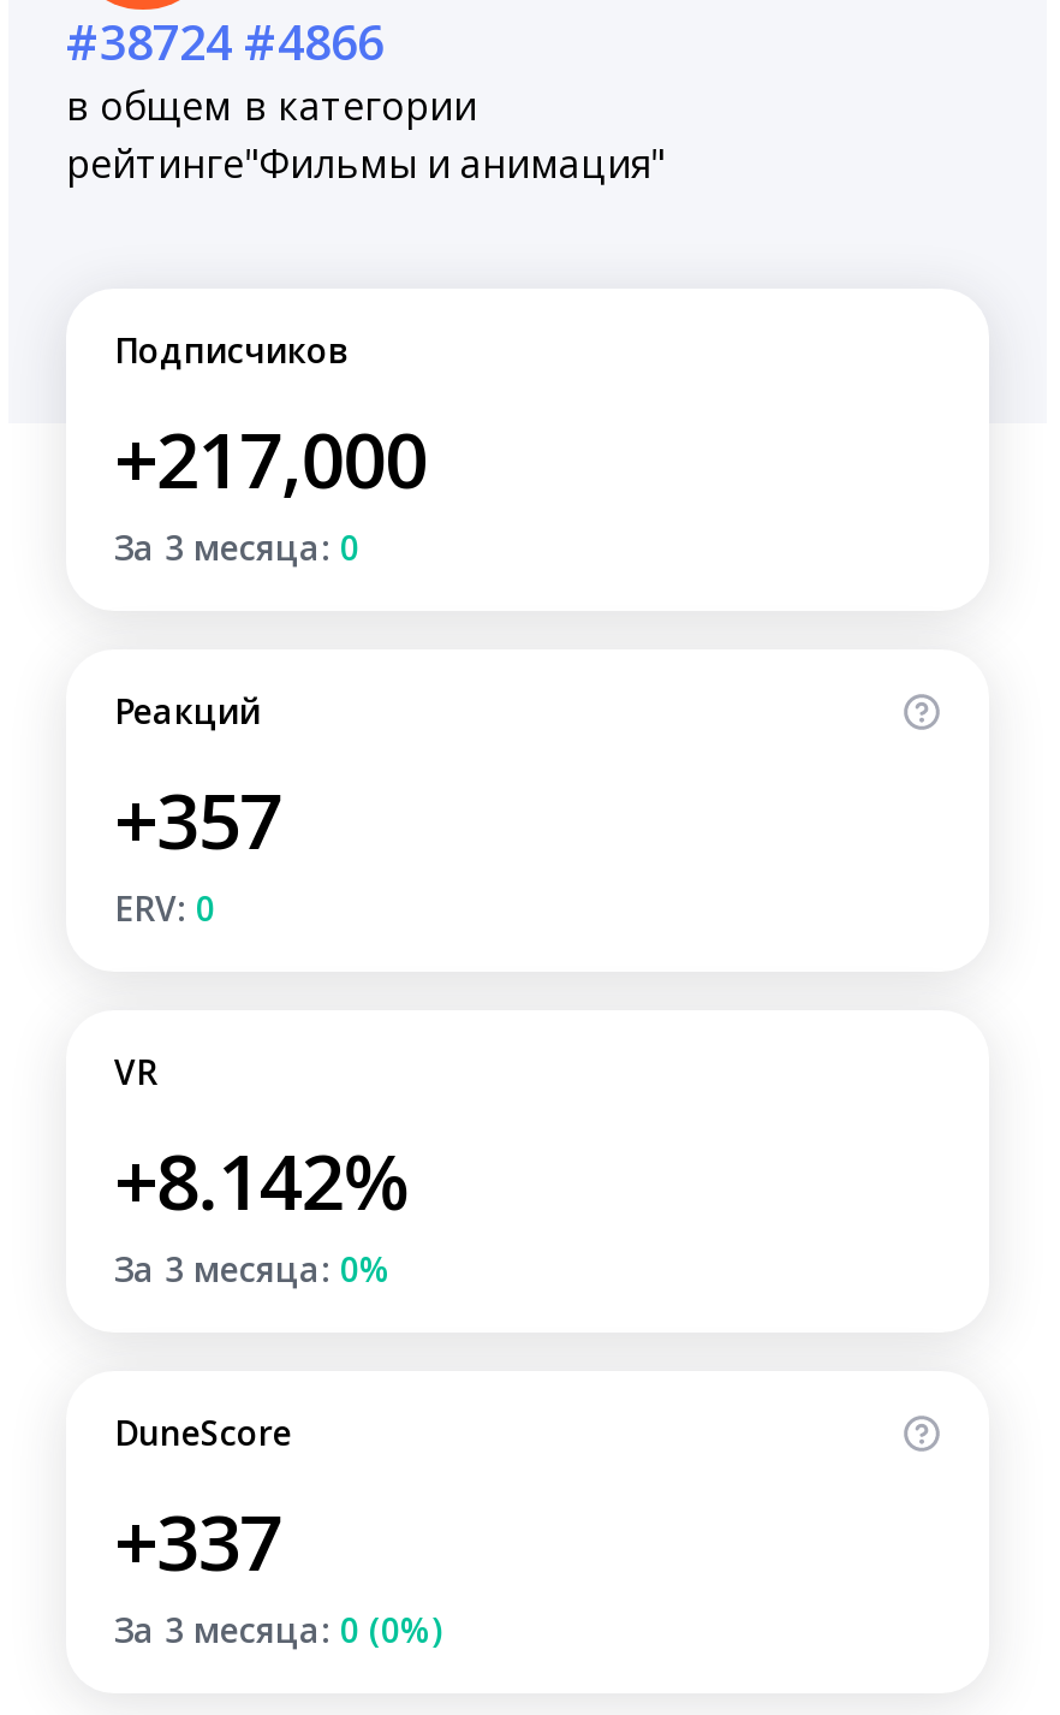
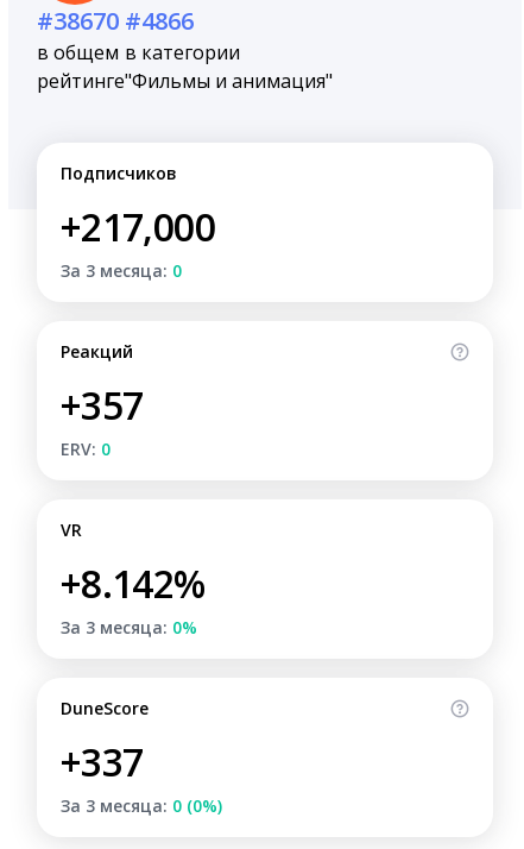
- #38724 #4866
+ #38670 #4866
